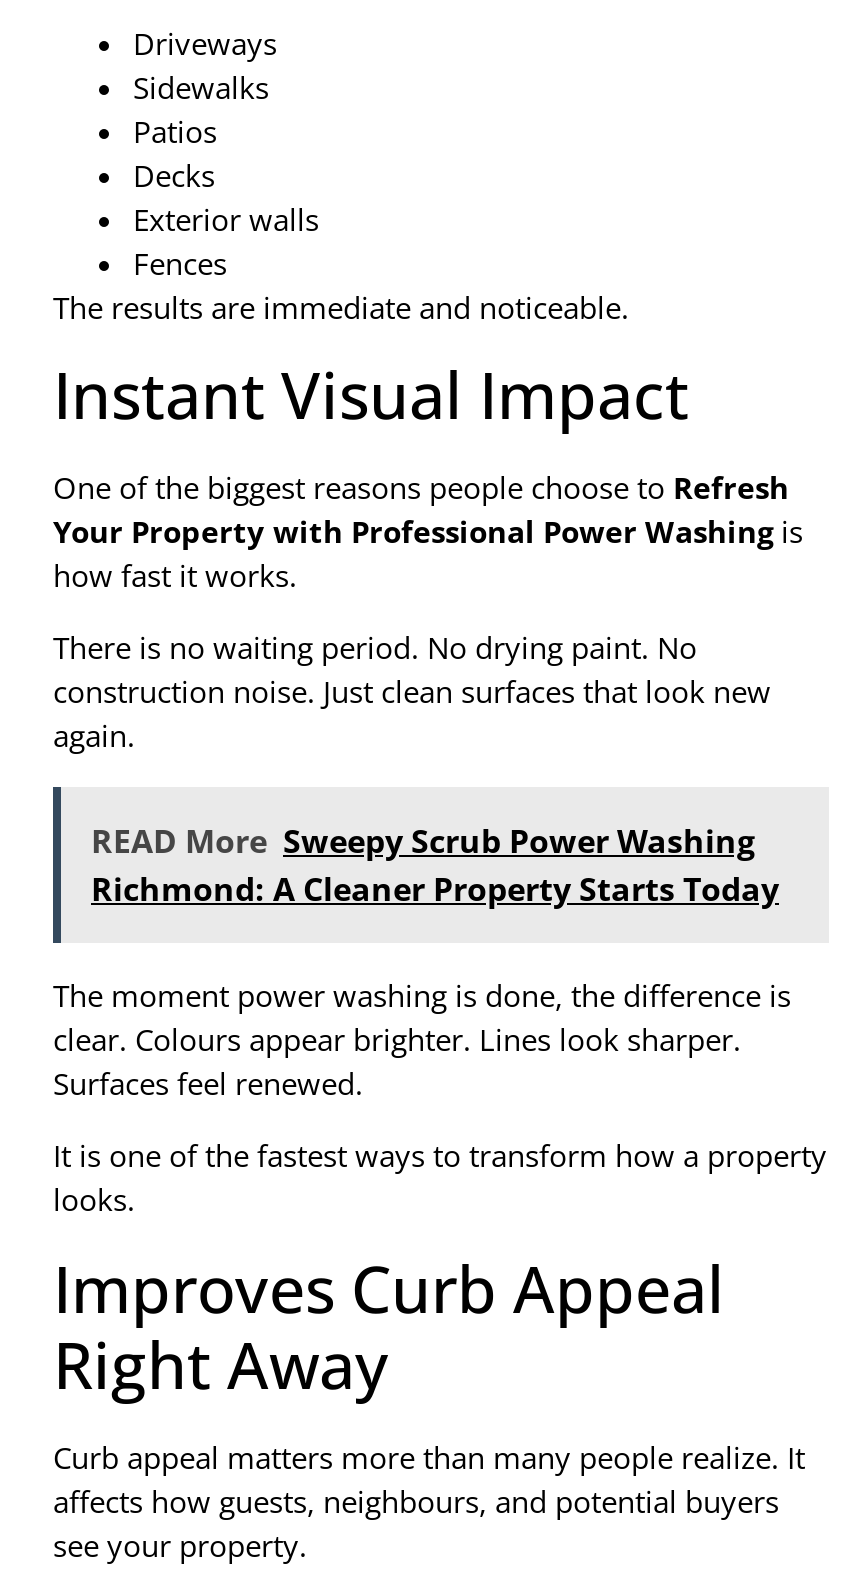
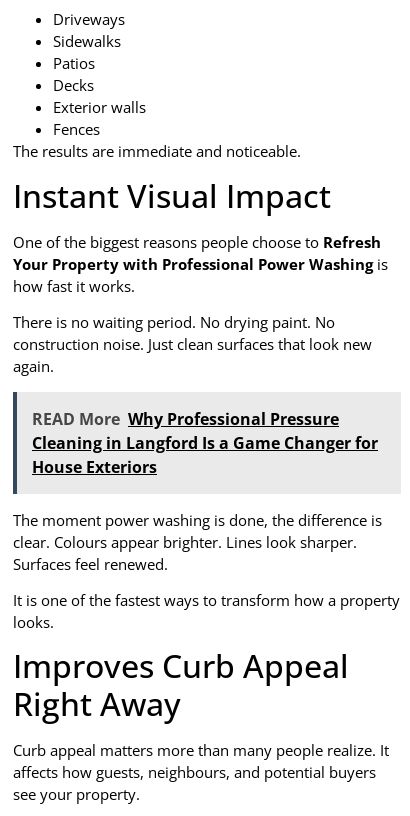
- READ More Sweepy Scrub Power Washing
- Richmond: A Cleaner Property Starts Today
+ READ More Why Professional Pressure
+ Cleaning in Langford Is a Game Changer for
+ House Exteriors
